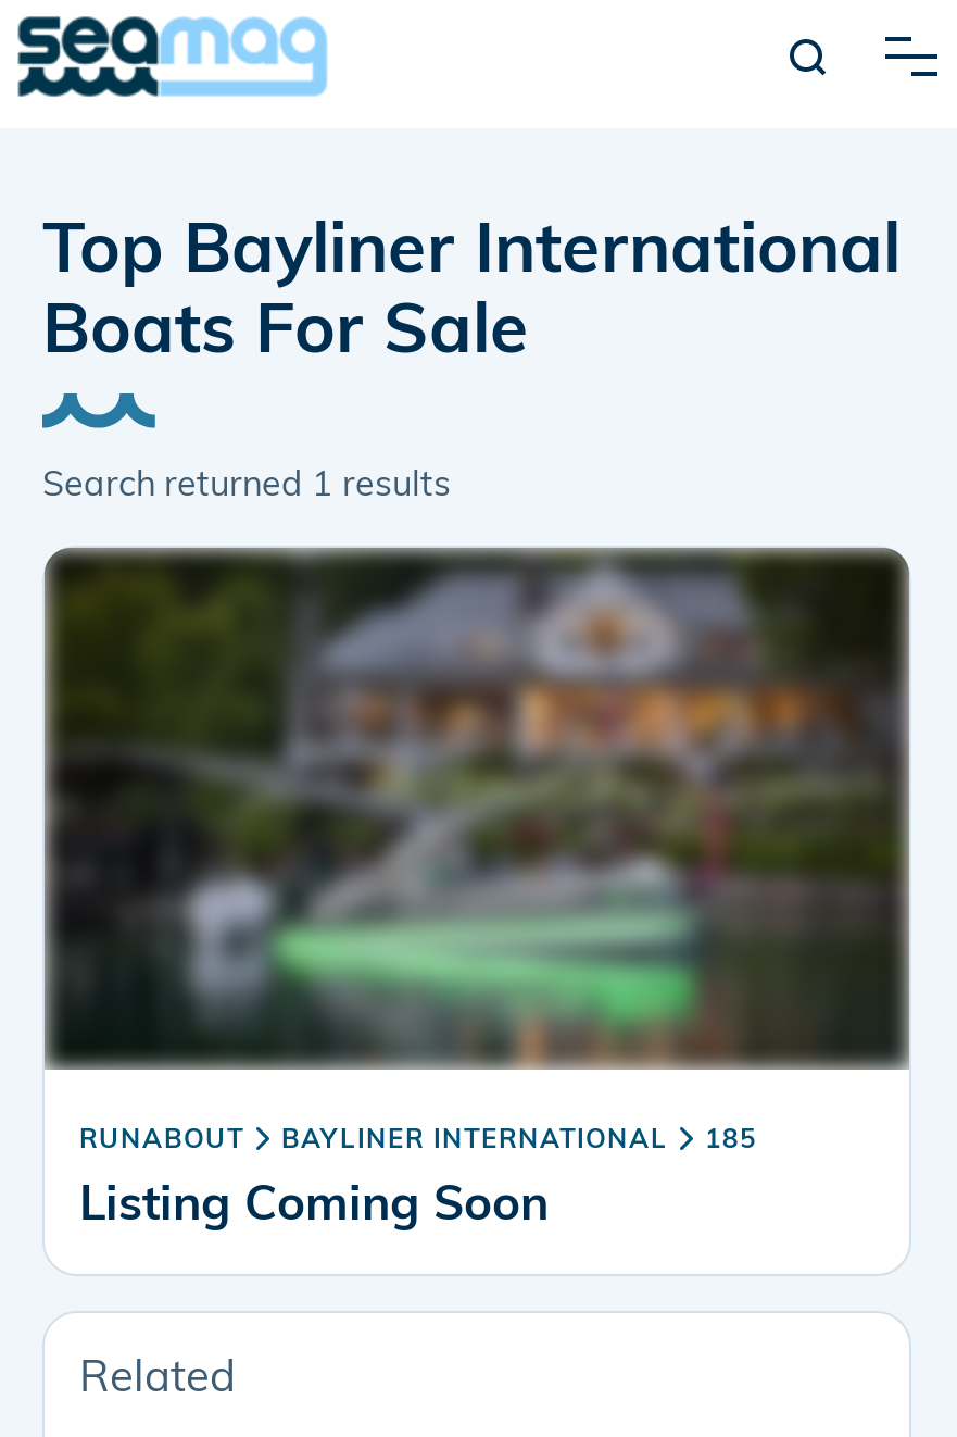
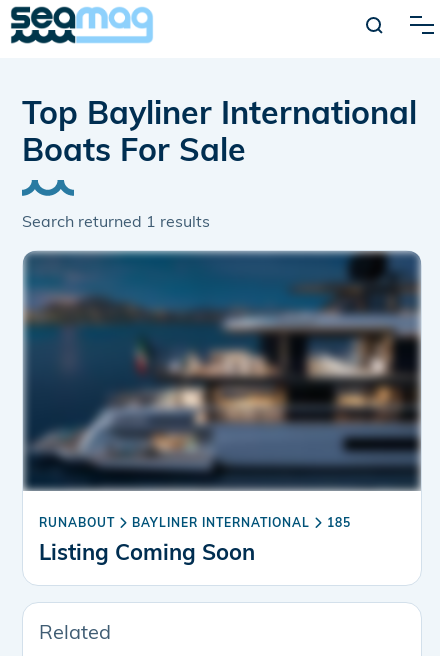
- [image]
+ [image]
